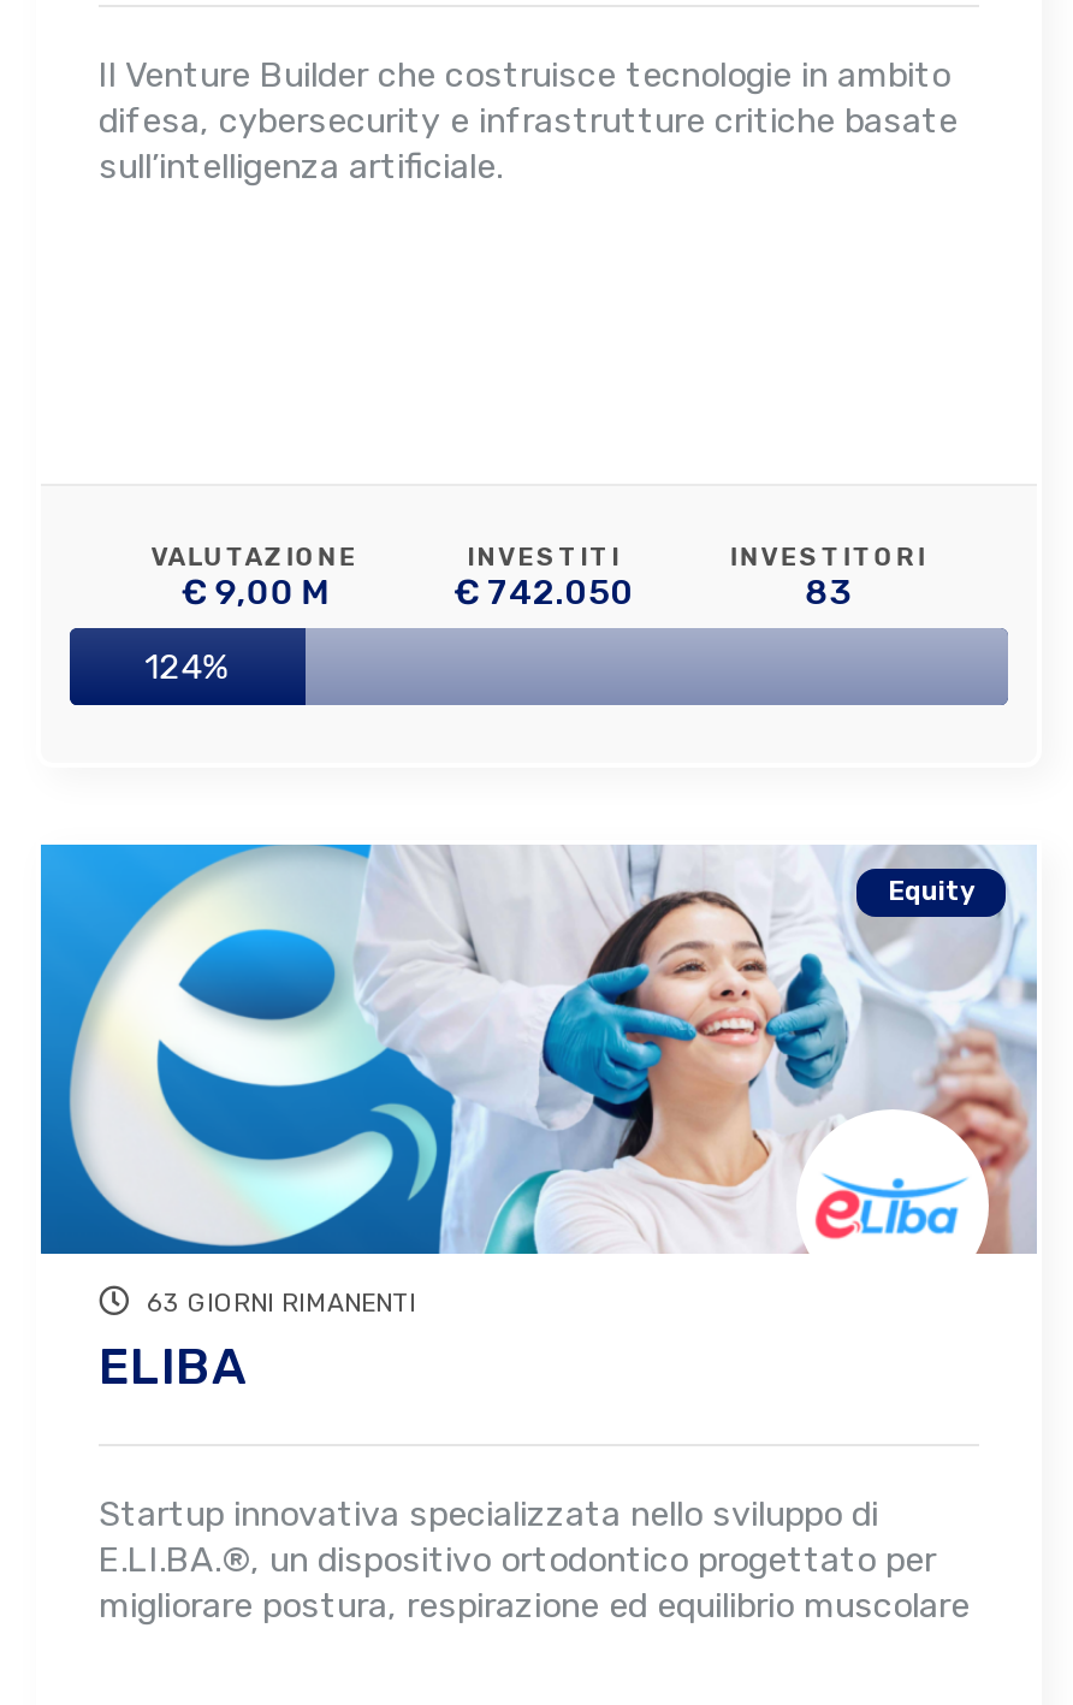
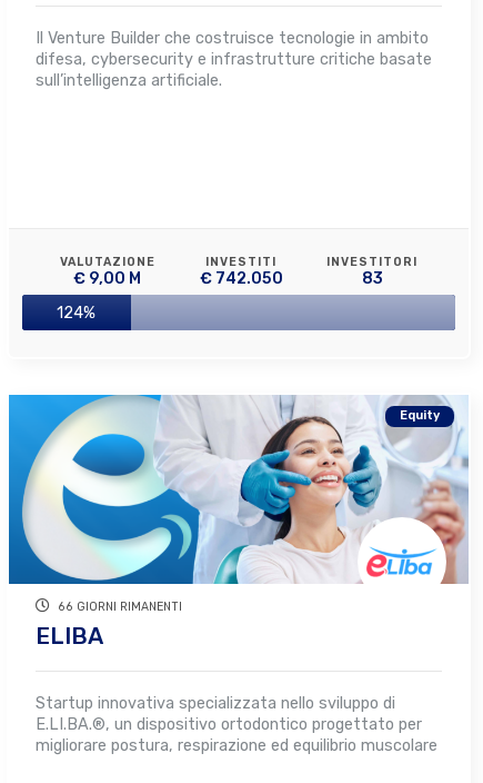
- 63 GIORNI RIMANENTI
+ 66 GIORNI RIMANENTI
